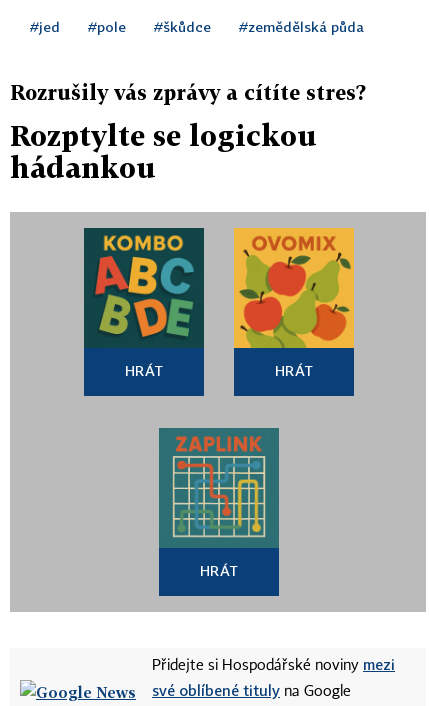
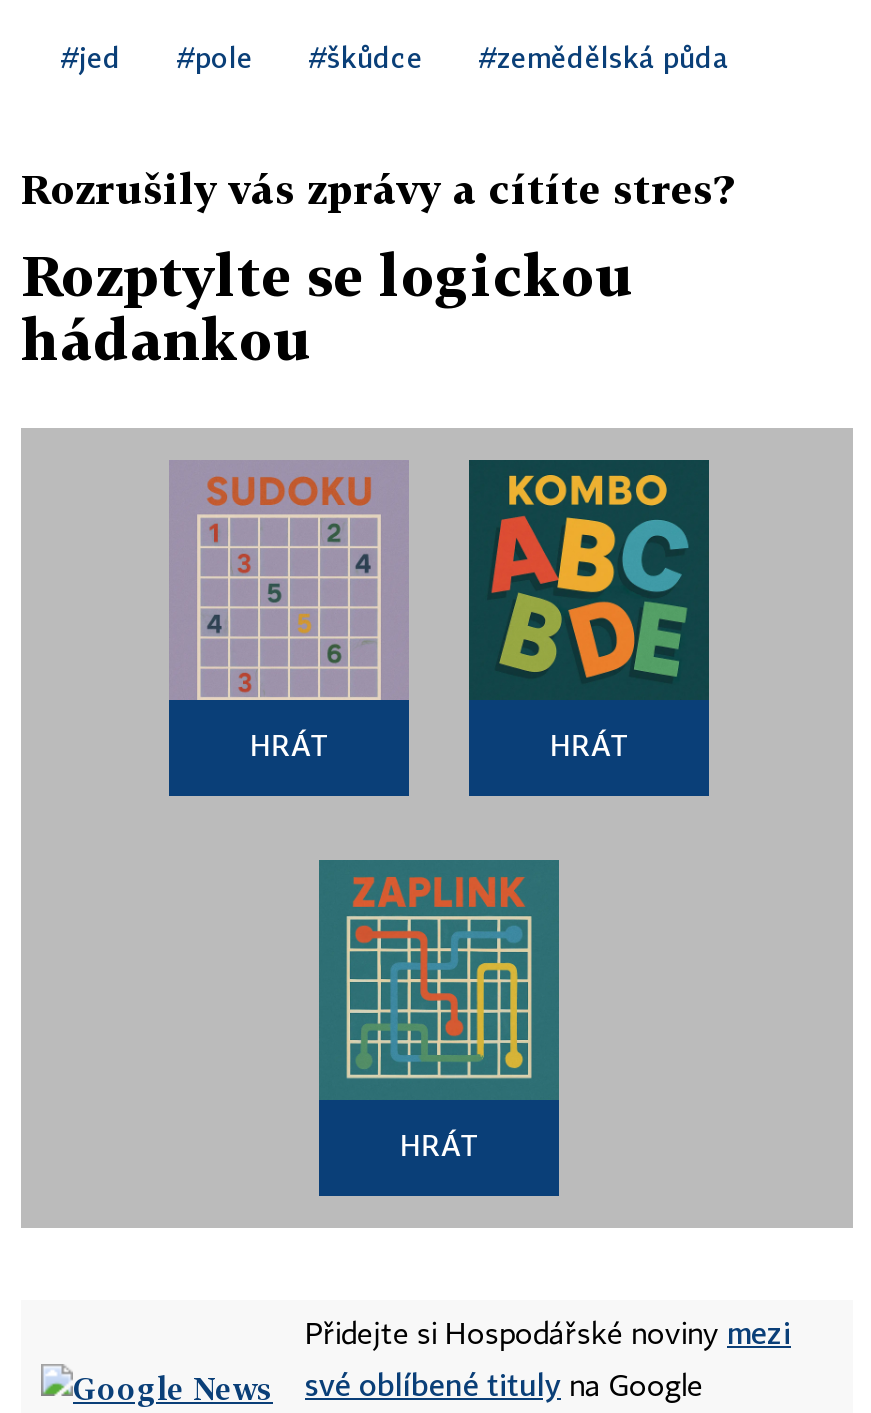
- [image]
+ [image]

- [image]
+ [image]
